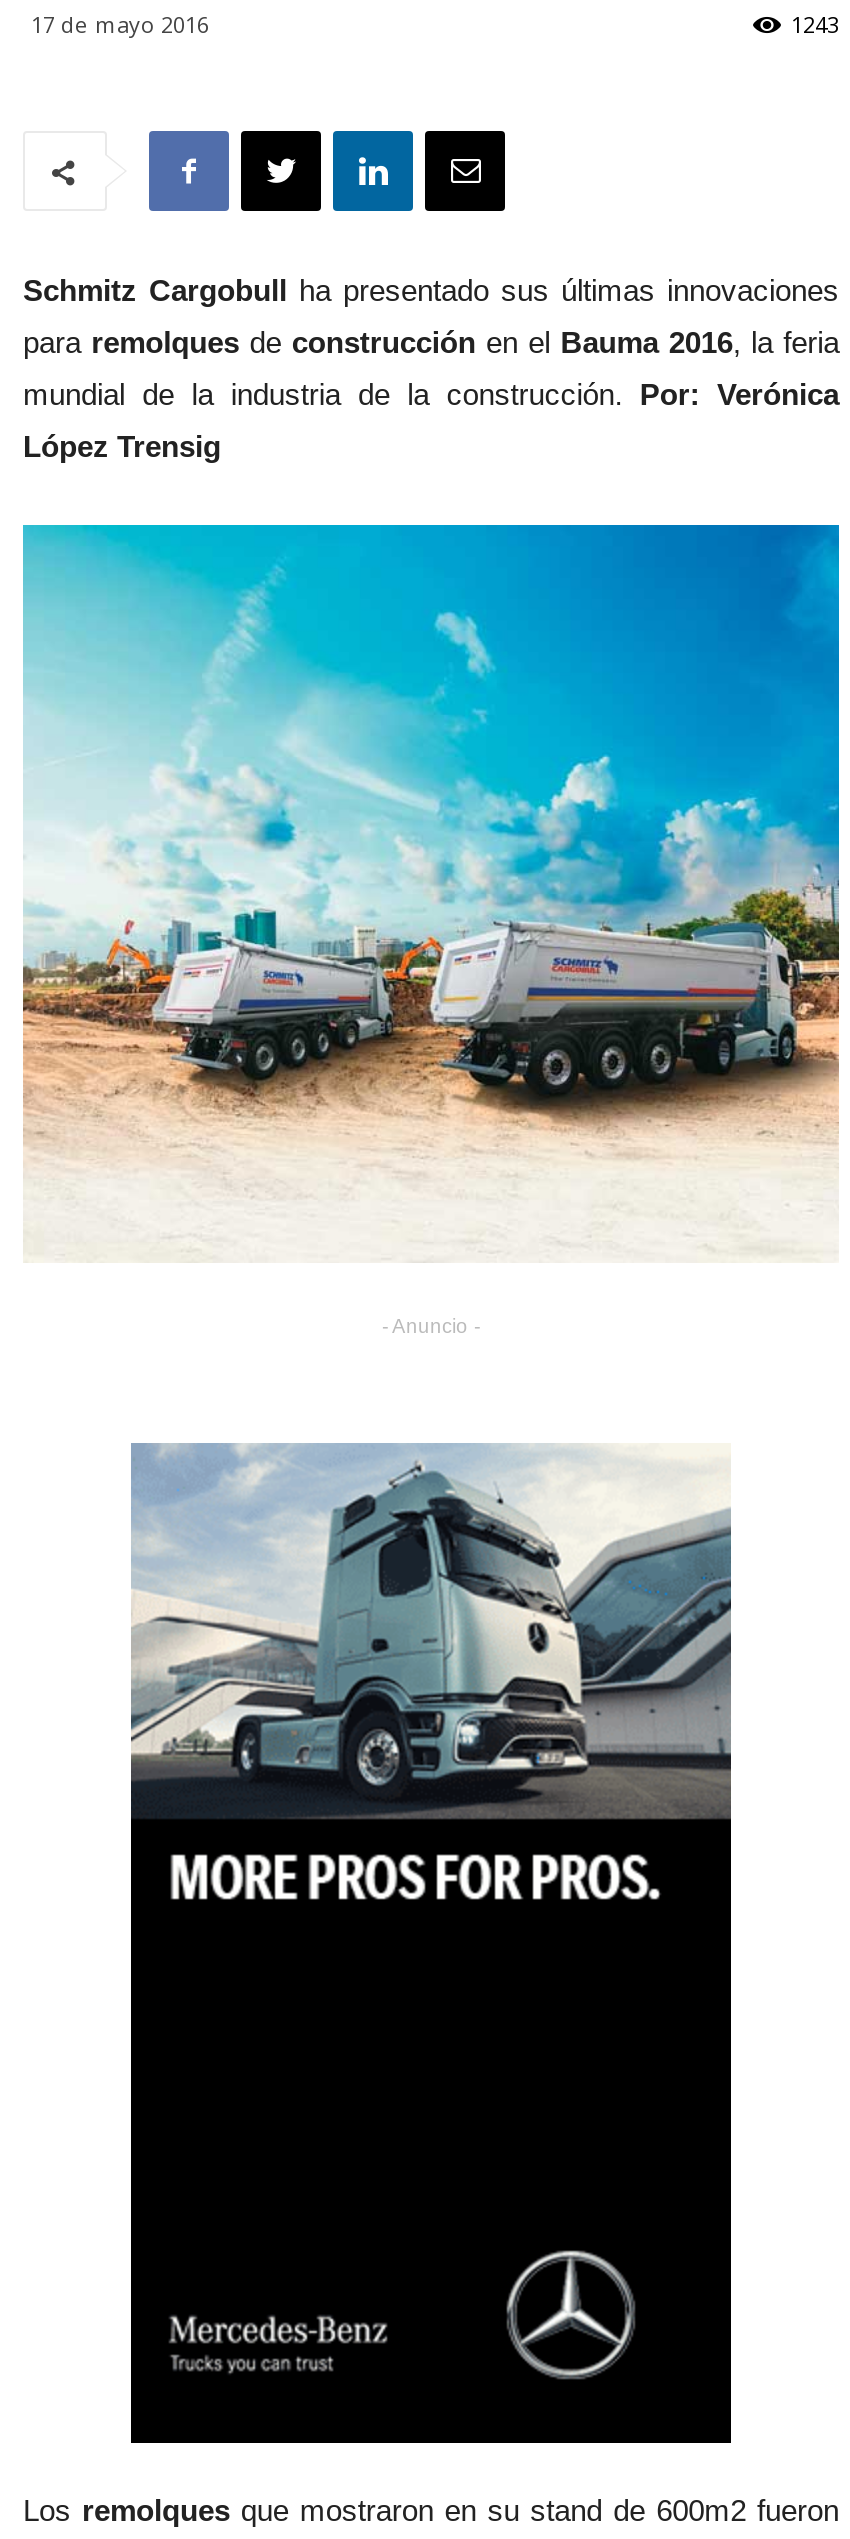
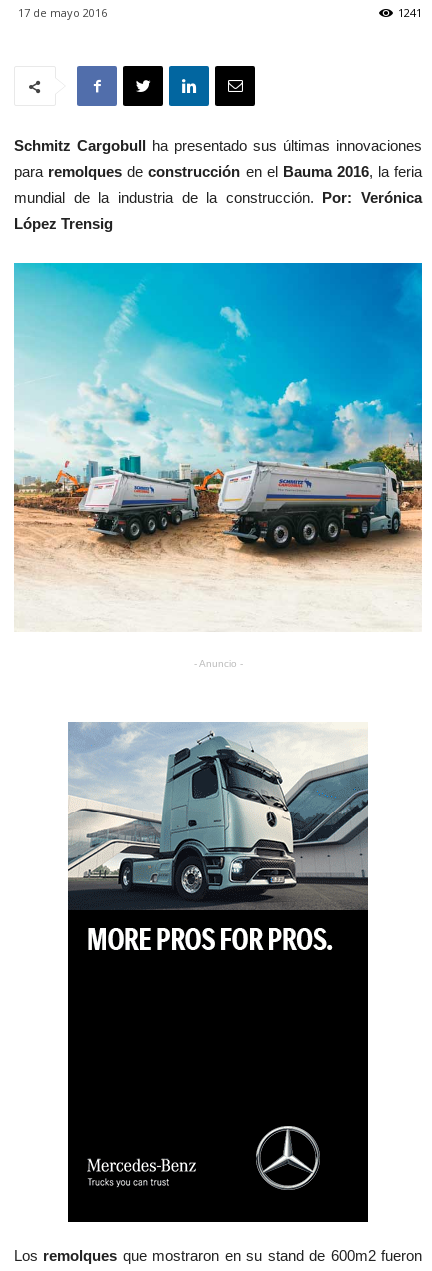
- 1243
+ 1241
